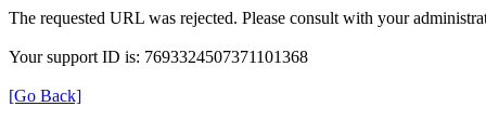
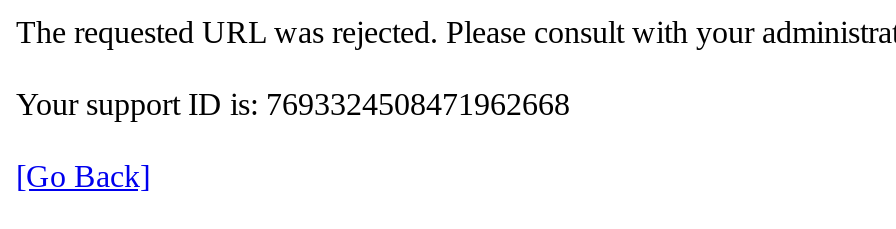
- Your support ID is: 7693324507371101368
+ Your support ID is: 7693324508471962668
